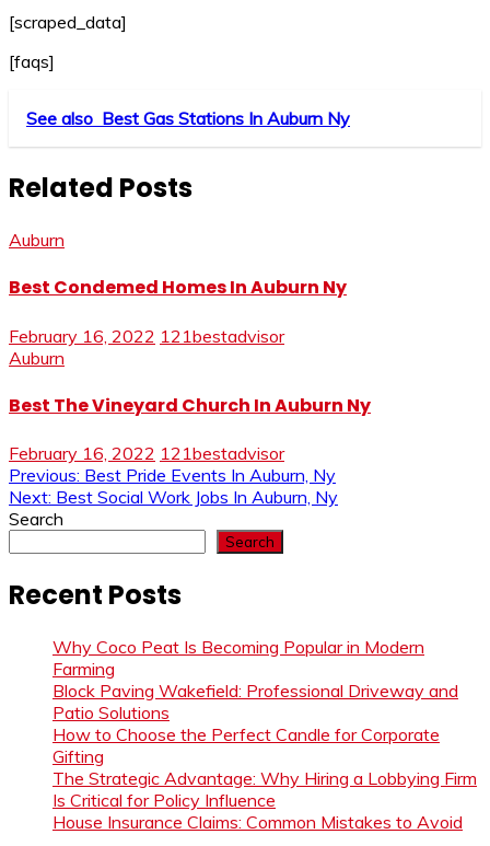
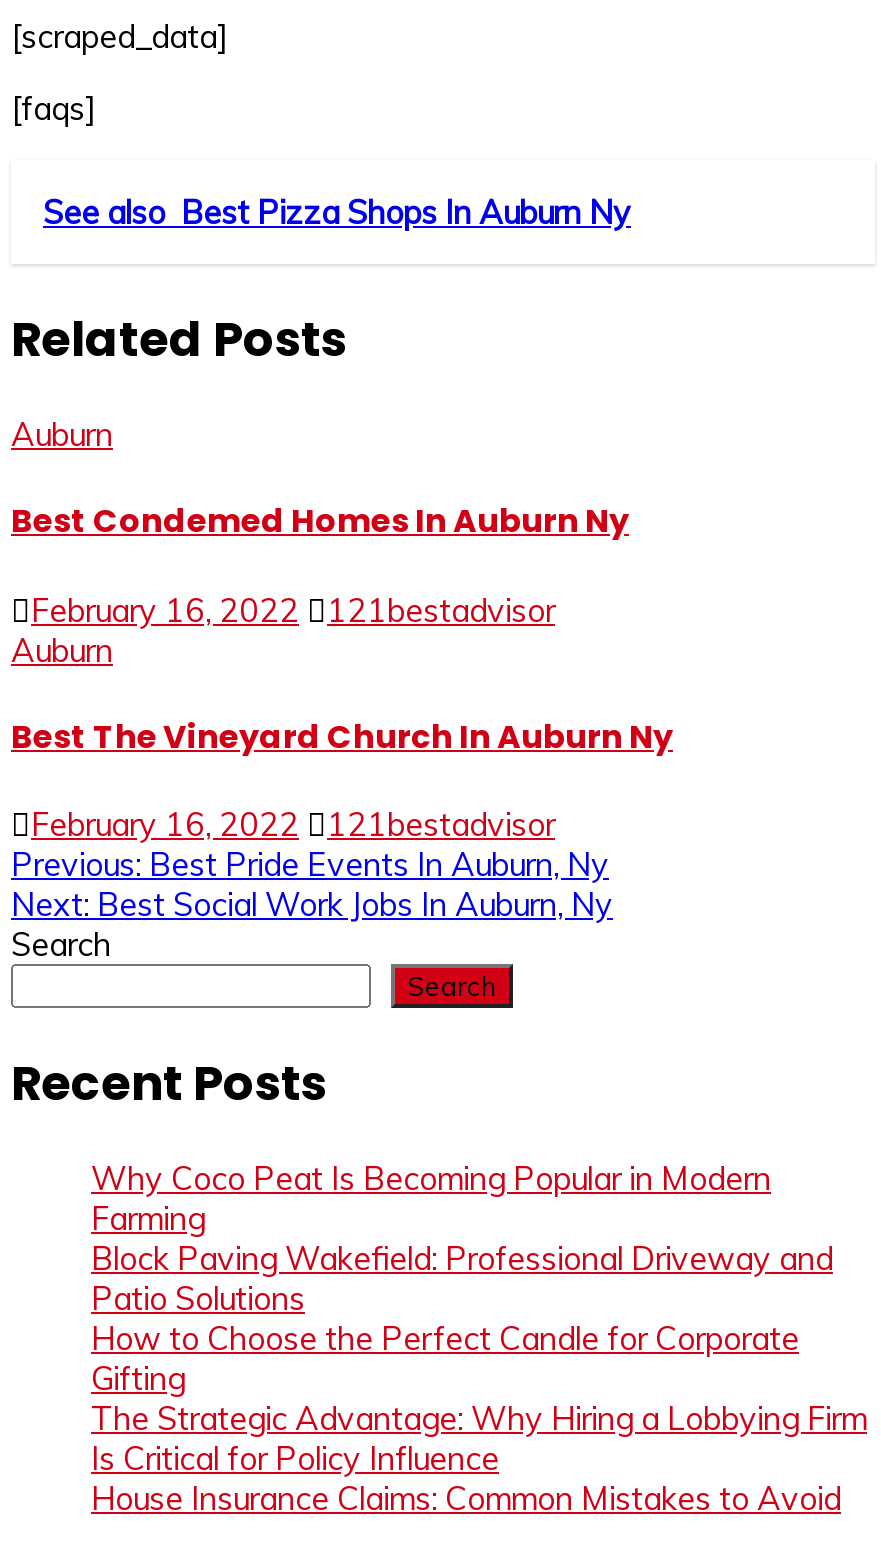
- See also Best Gas Stations In Auburn Ny
+ See also Best Pizza Shops In Auburn Ny
